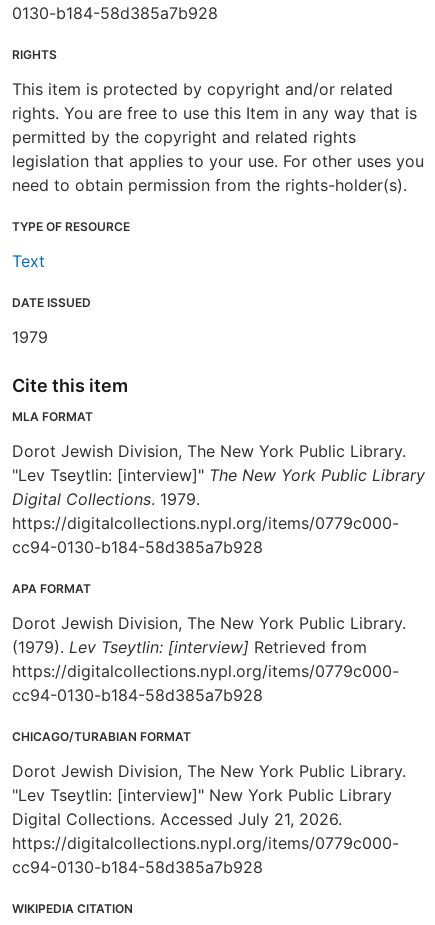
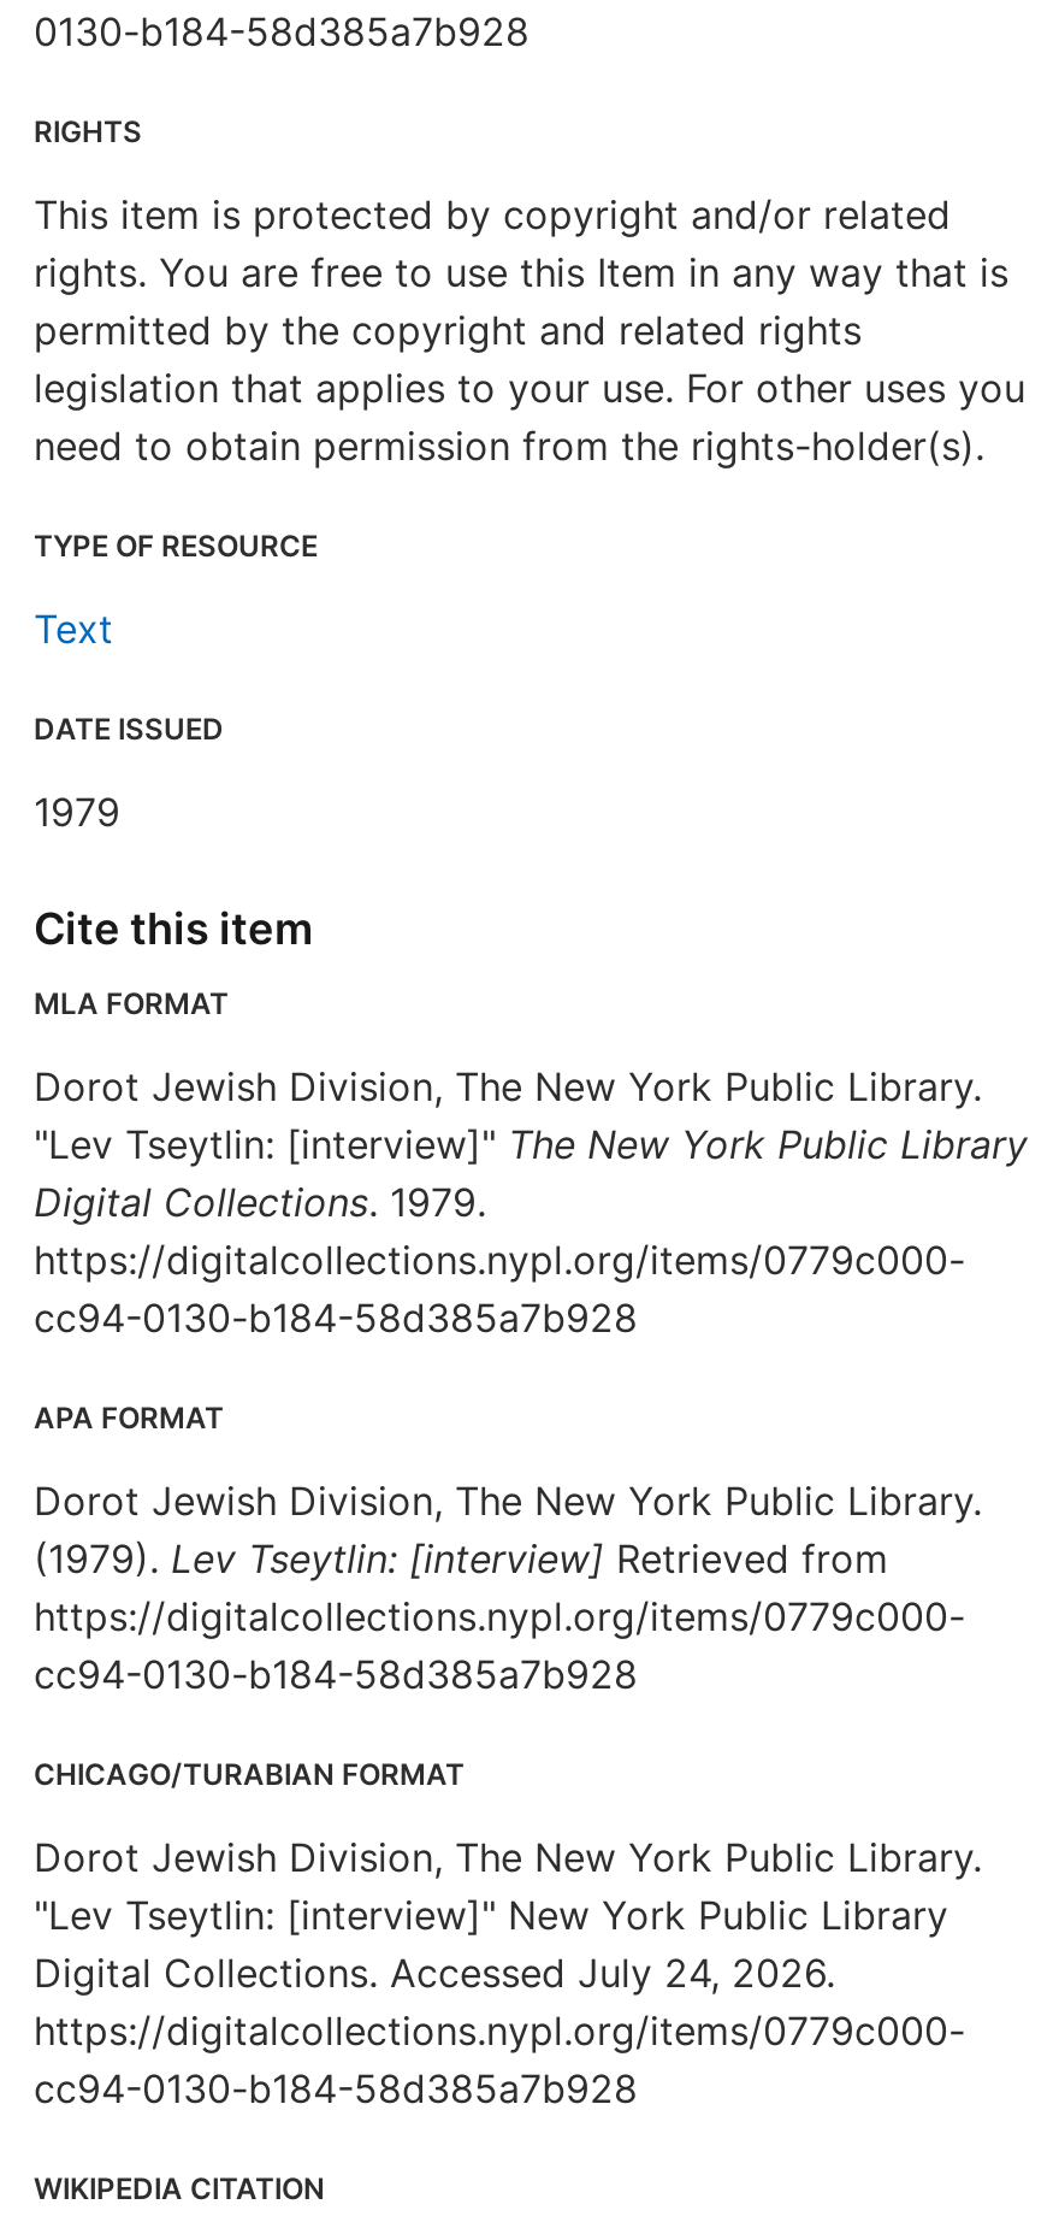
- Digital Collections. Accessed July 21, 2026.
+ Digital Collections. Accessed July 24, 2026.
